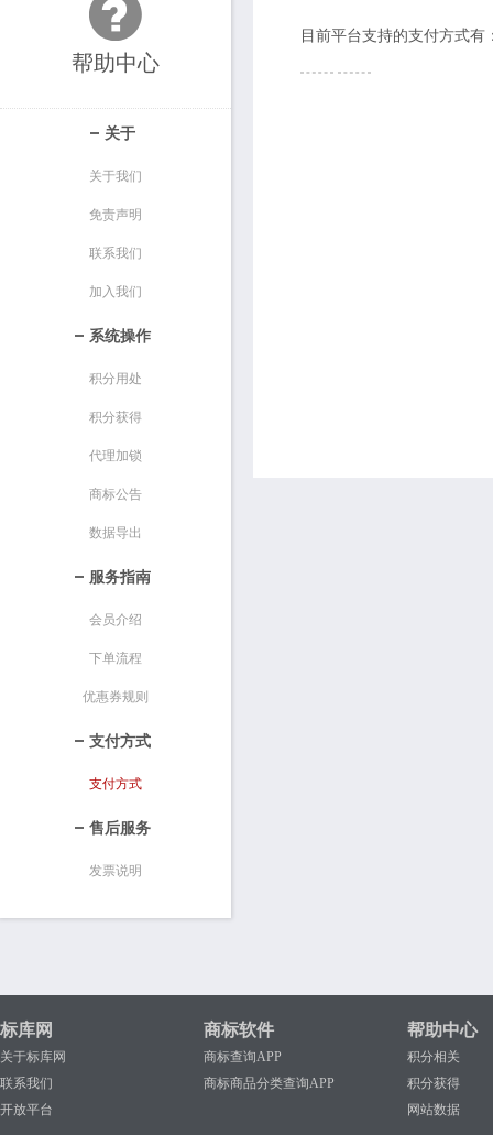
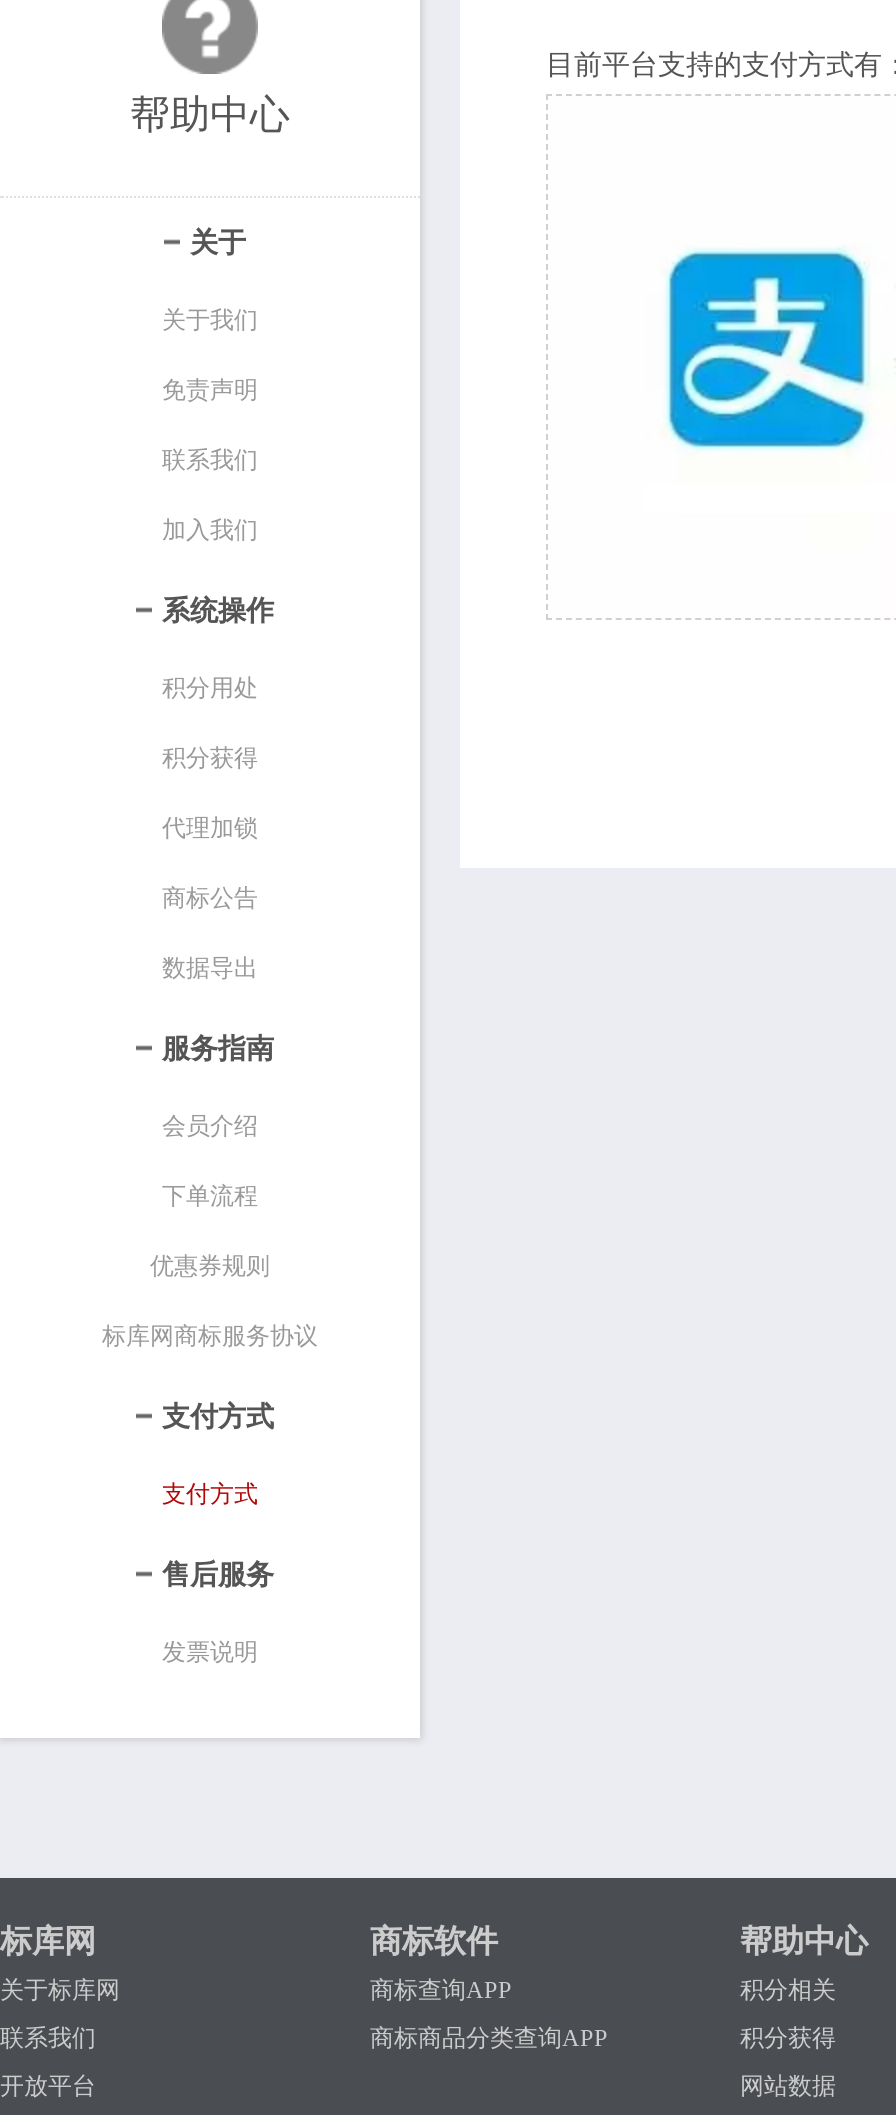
+ [image]

+ 标库网商标服务协议
